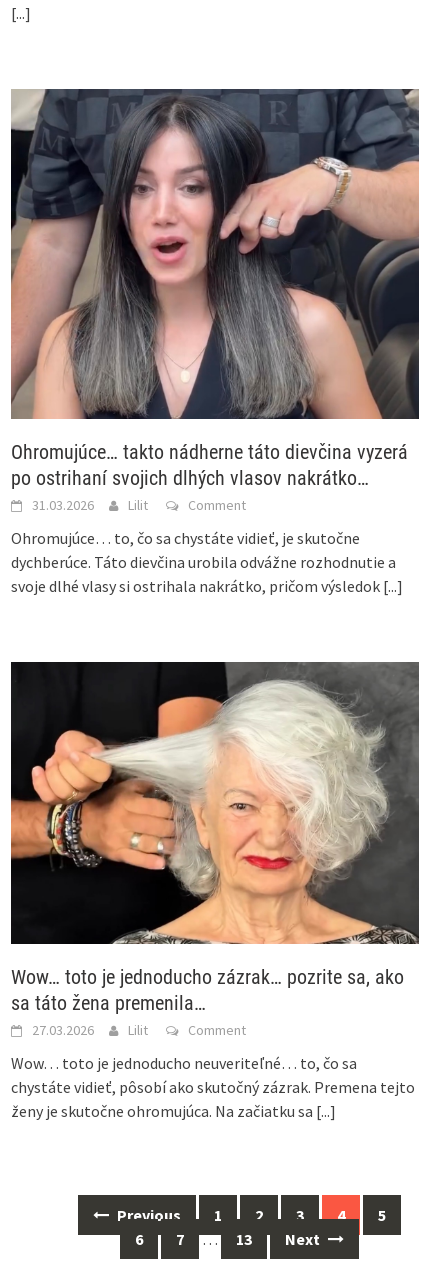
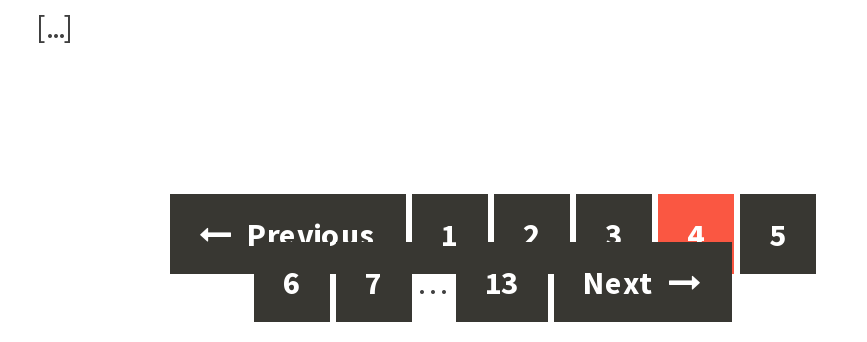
- [image]
- Ohromujúce… takto nádherne táto dievčina vyzerá
- po ostrihaní svojich dlhých vlasov nakrátko…
- 31.03.2026
- Lilit
- Comment
- Ohromujúce… to, čo sa chystáte vidieť, je skutočne
- dychberúce. Táto dievčina urobila odvážne rozhodnutie a
- svoje dlhé vlasy si ostrihala nakrátko, pričom výsledok [...]

- [image]
- Wow… toto je jednoducho zázrak… pozrite sa, ako
- sa táto žena premenila…
- 27.03.2026
- Lilit
- Comment
- Wow… toto je jednoducho neuveriteľné… to, čo sa
- chystáte vidieť, pôsobí ako skutočný zázrak. Premena tejto
- ženy je skutočne ohromujúca. Na začiatku sa [...]
